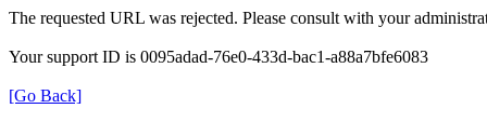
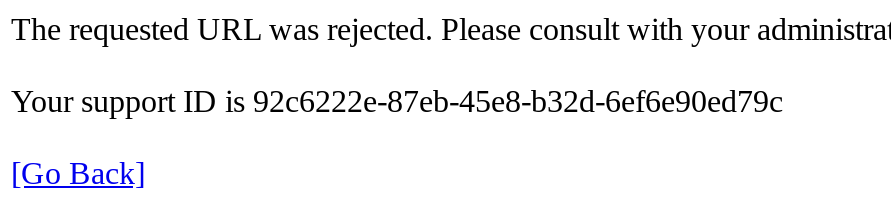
- Your support ID is 0095adad-76e0-433d-bac1-a88a7bfe6083
+ Your support ID is 92c6222e-87eb-45e8-b32d-6ef6e90ed79c
